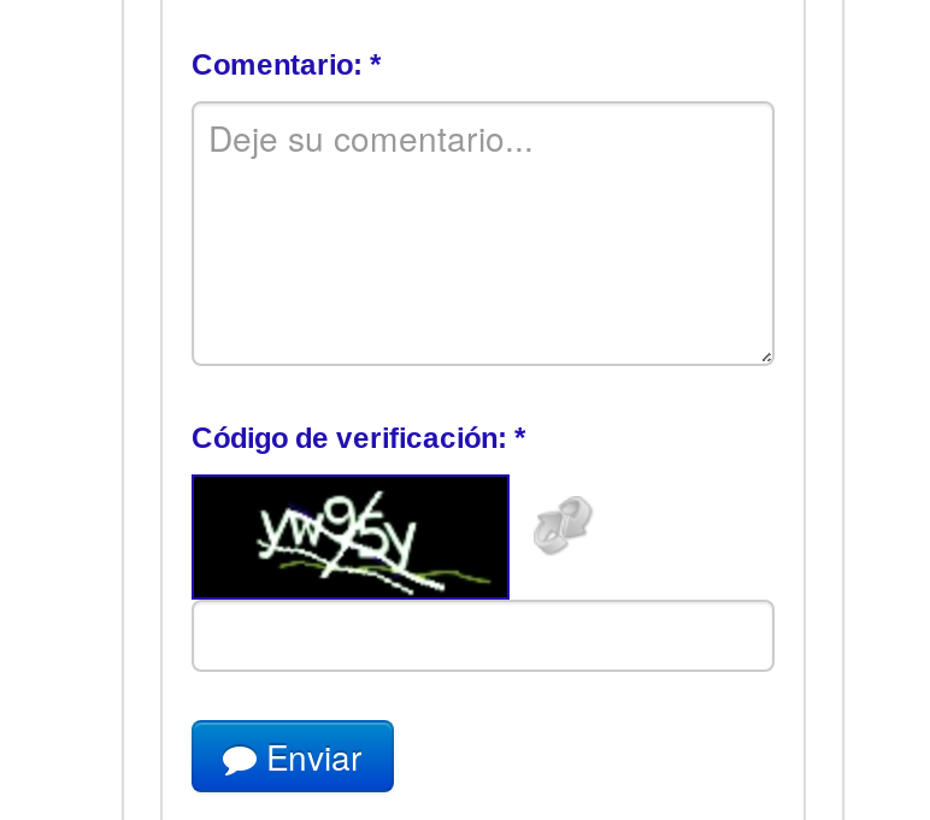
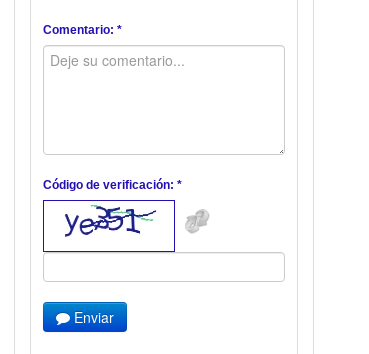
- [image]
+ [image]
